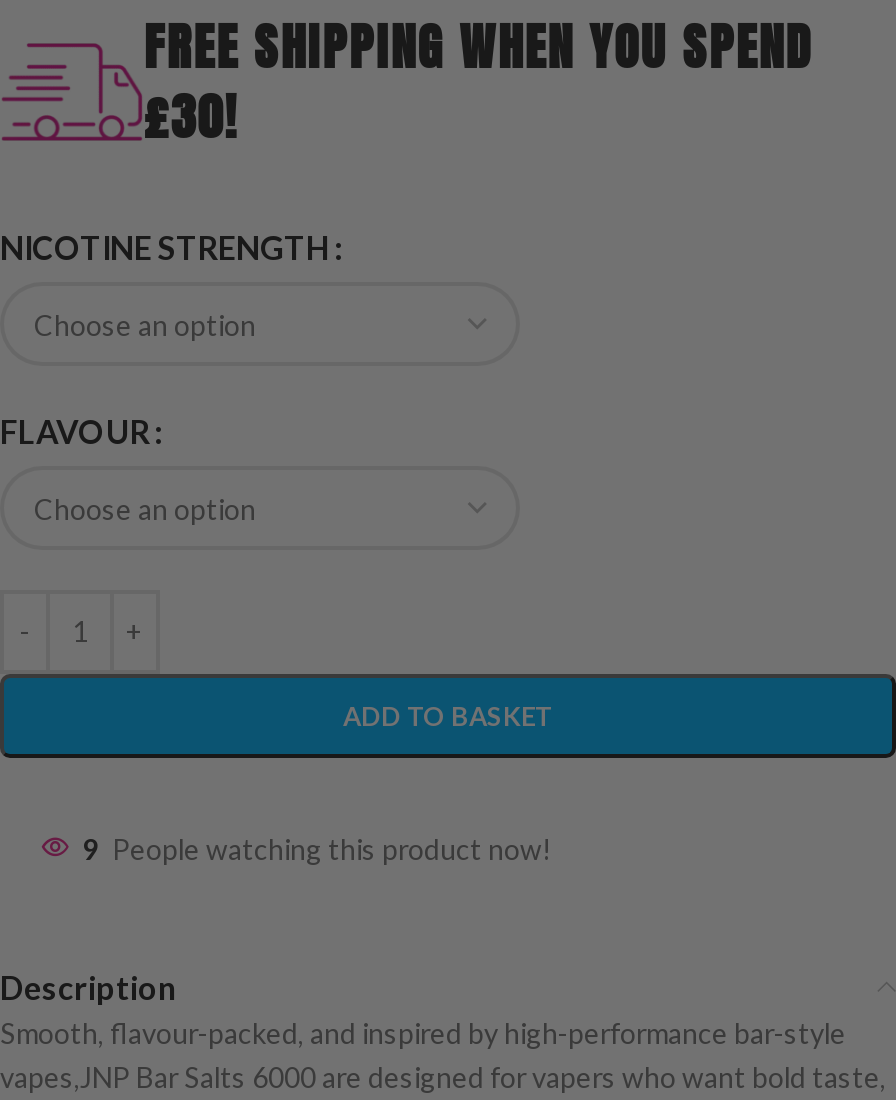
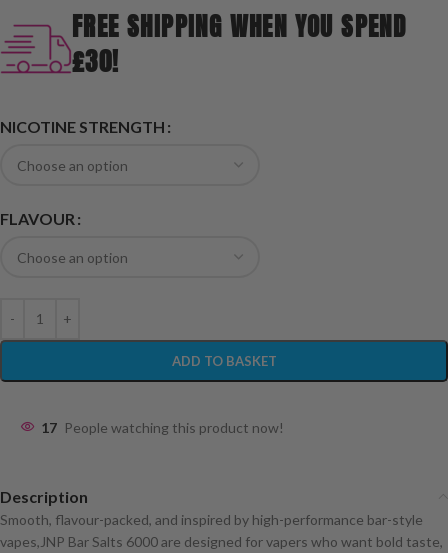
- 9 People watching this product now!
+ 17 People watching this product now!
